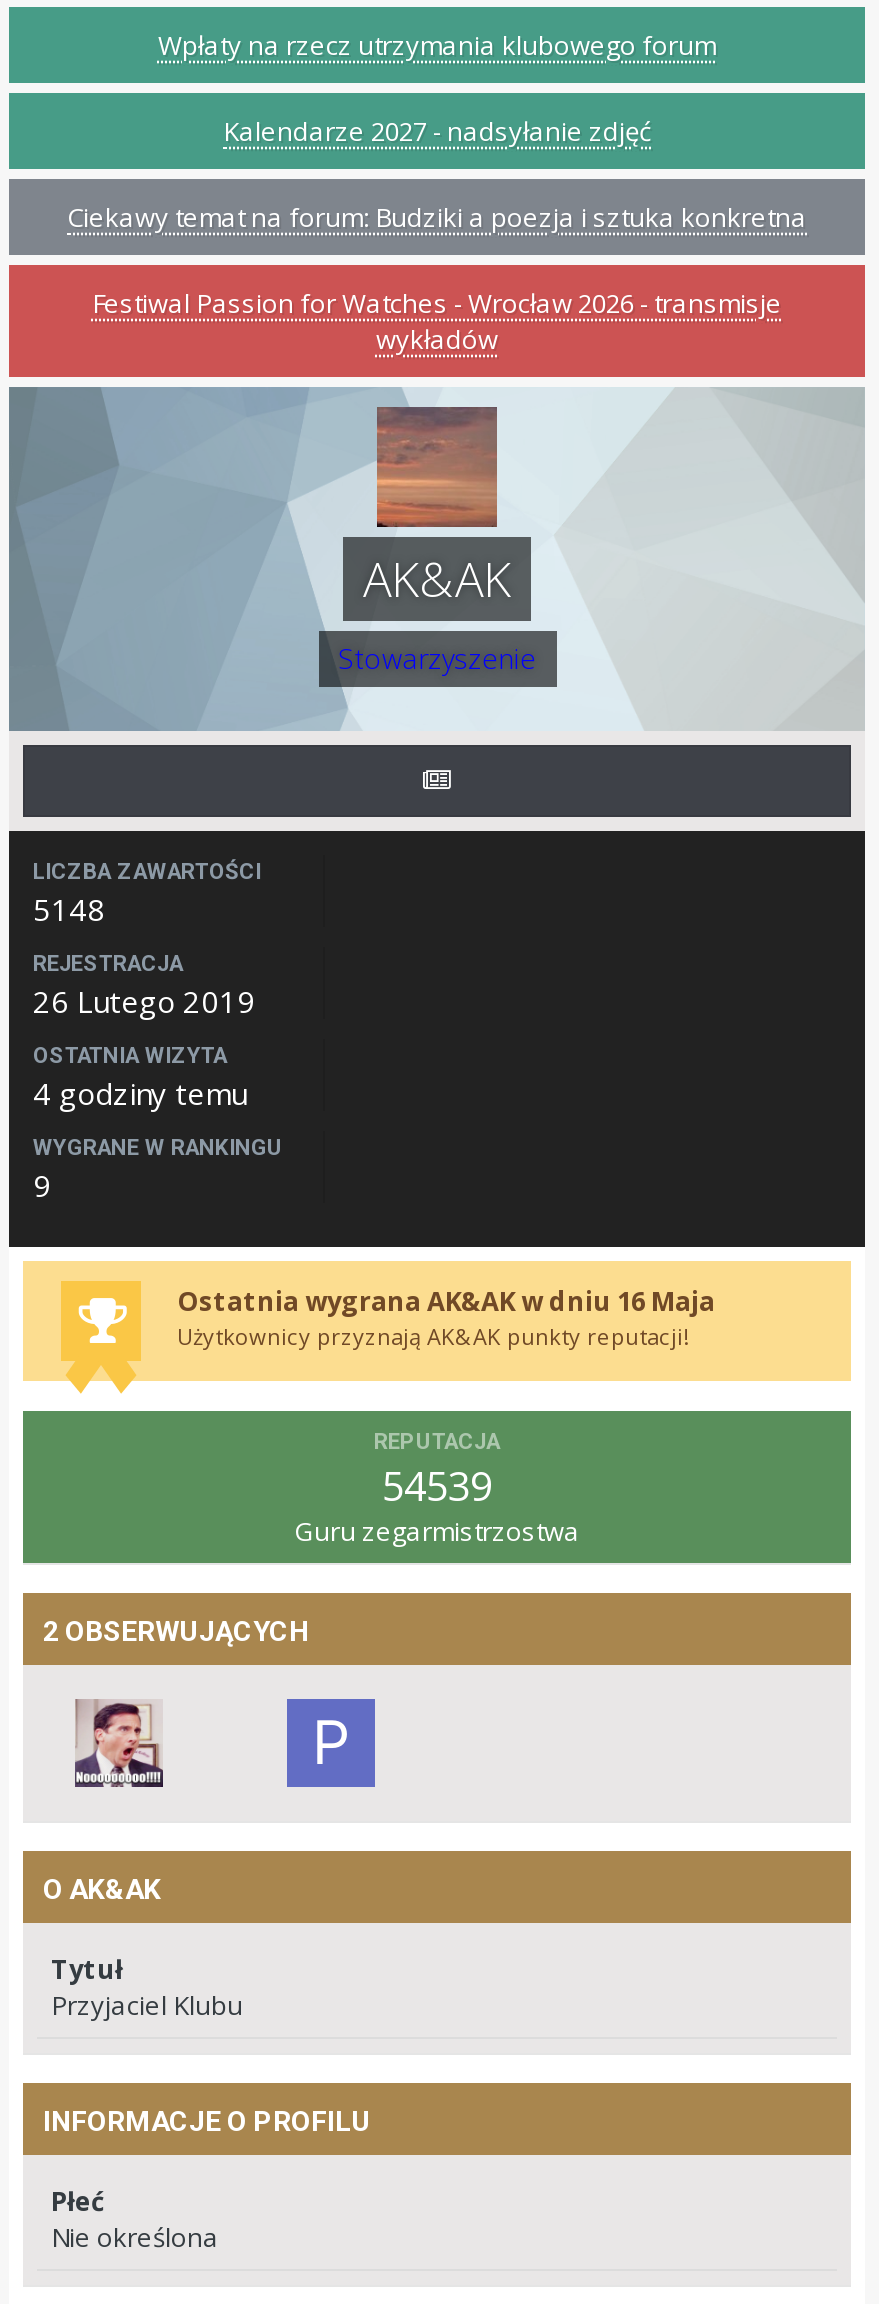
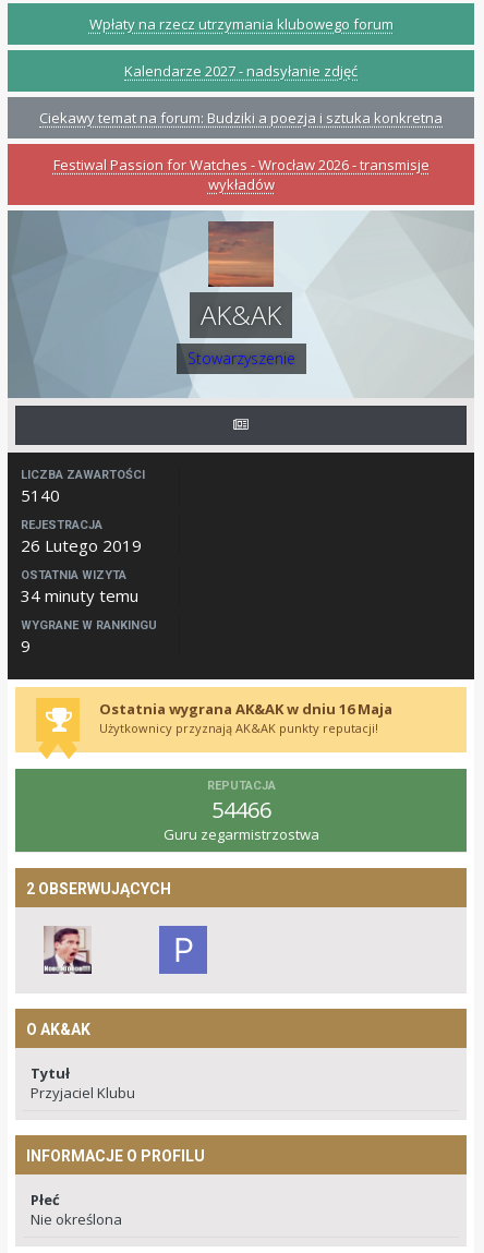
- 5148
+ 5140

- 4 godziny temu
+ 34 minuty temu

- 54539
+ 54466
